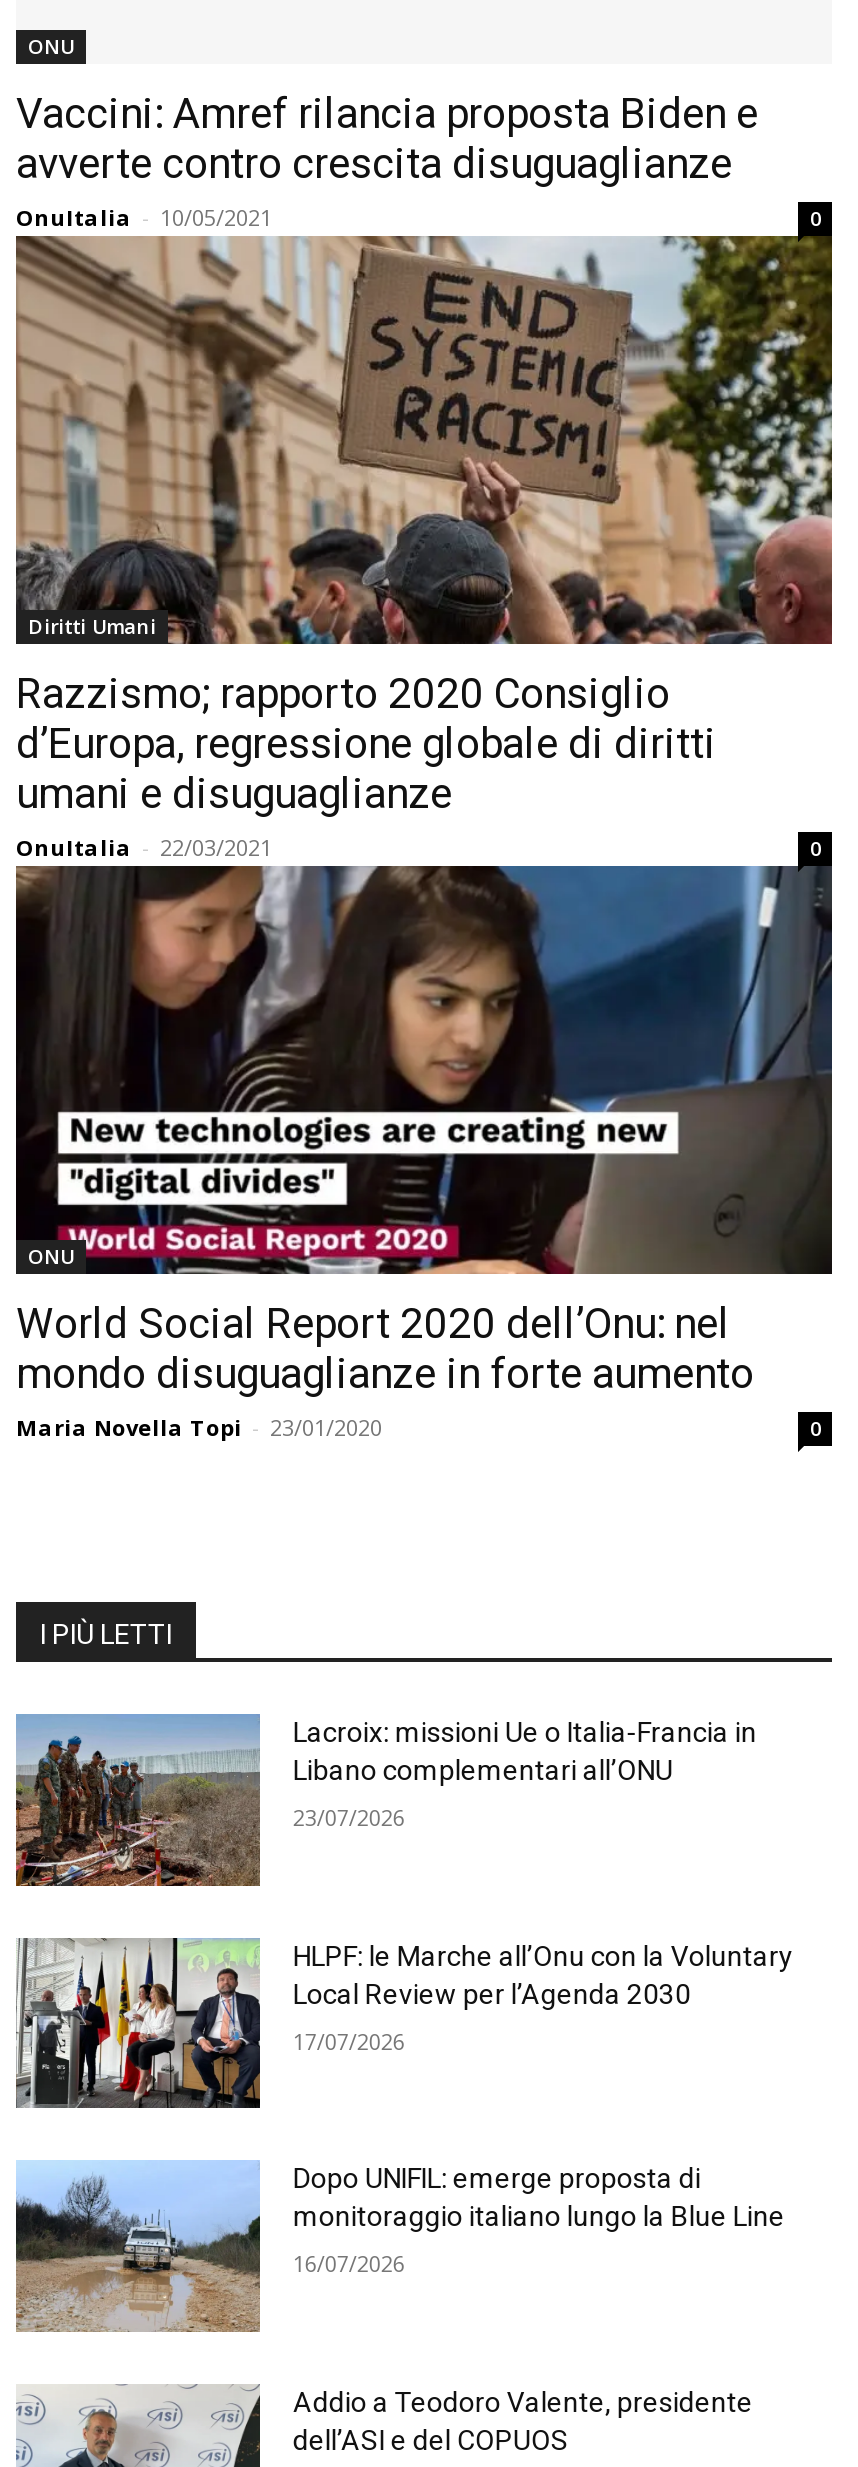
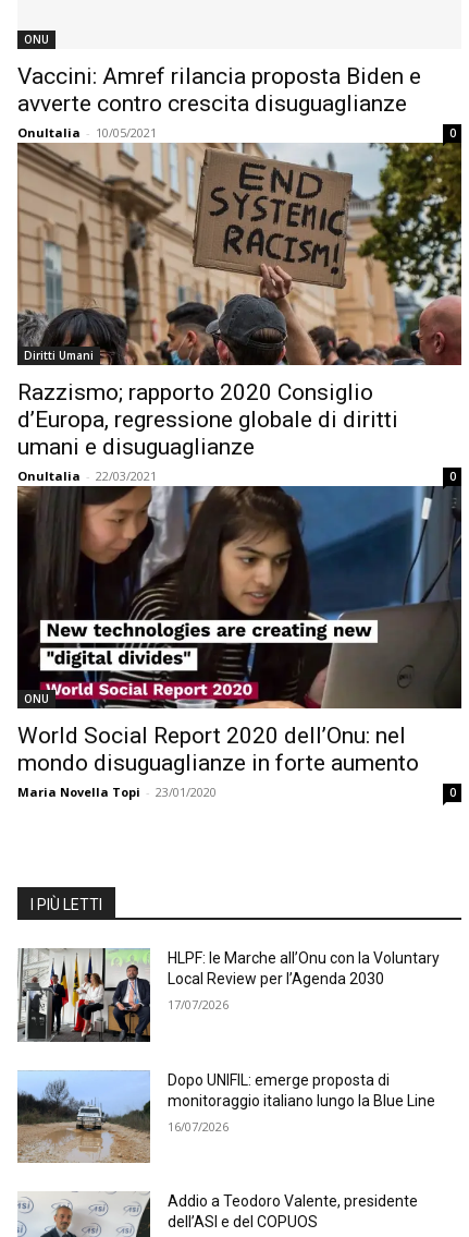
- [image]
- Lacroix: missioni Ue o Italia-Francia in
- Libano complementari all’ONU
- 23/07/2026
